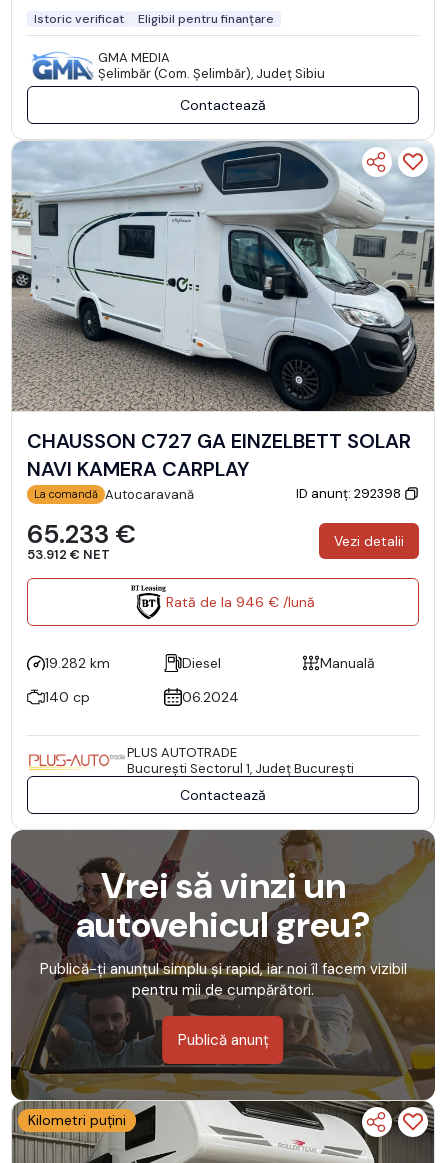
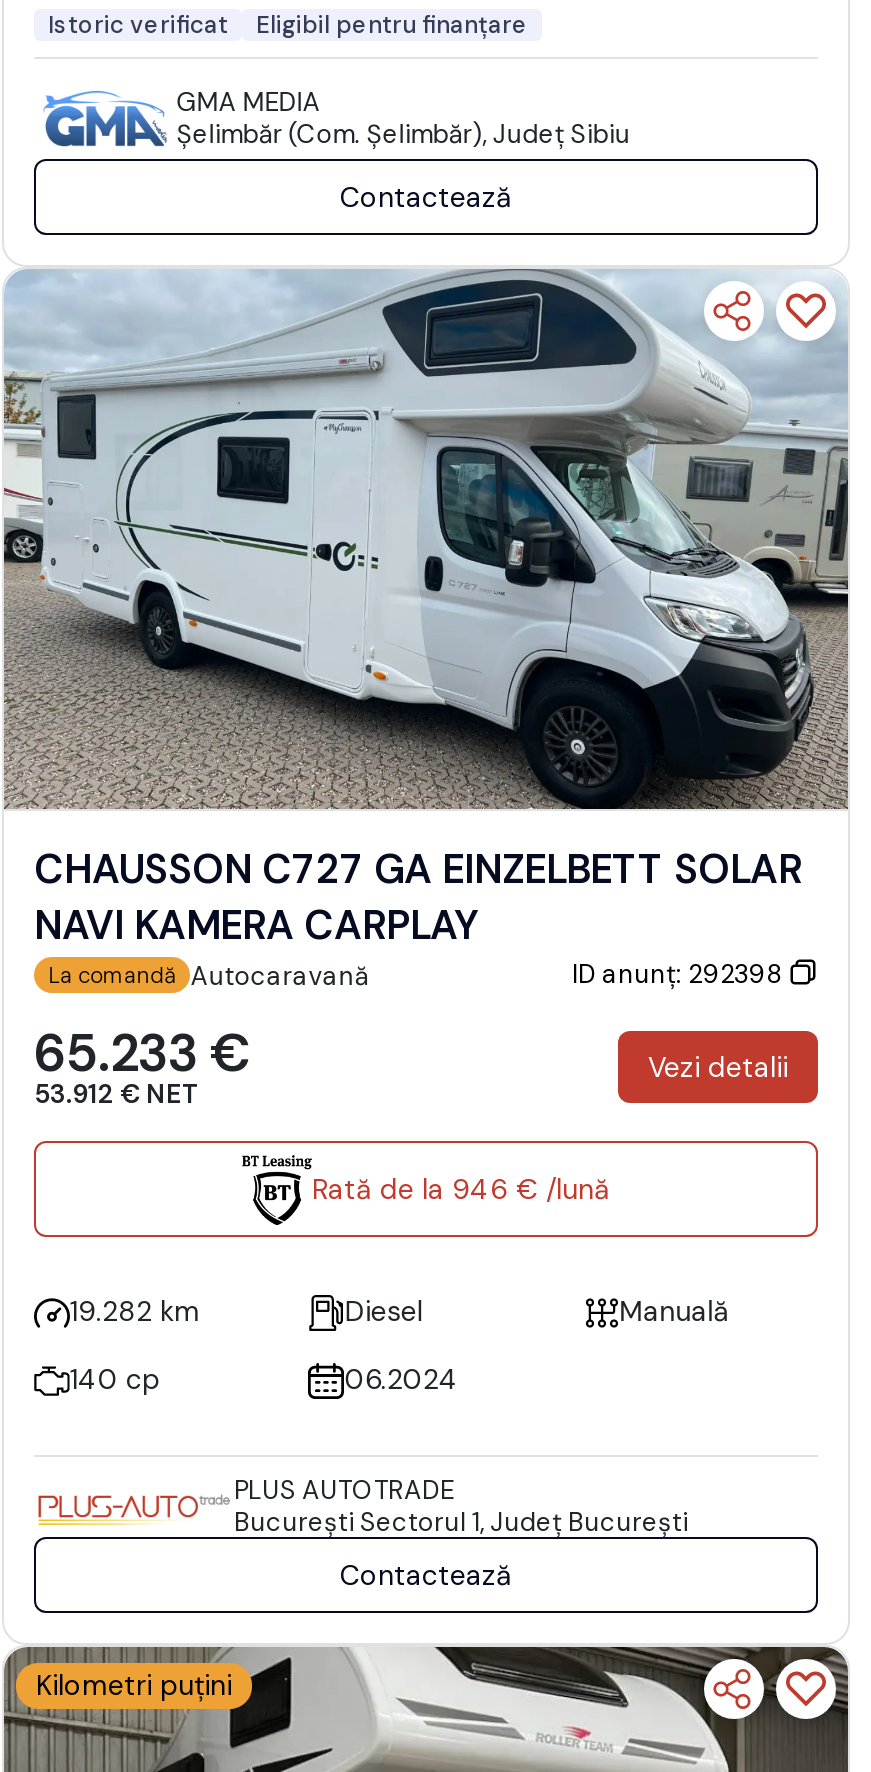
- [image]
- Vrei să vinzi un
- autovehicul greu?
- Publică-ți anunțul simplu și rapid, iar noi îl facem vizibil
- pentru mii de cumpărători.
- Publică anunț
